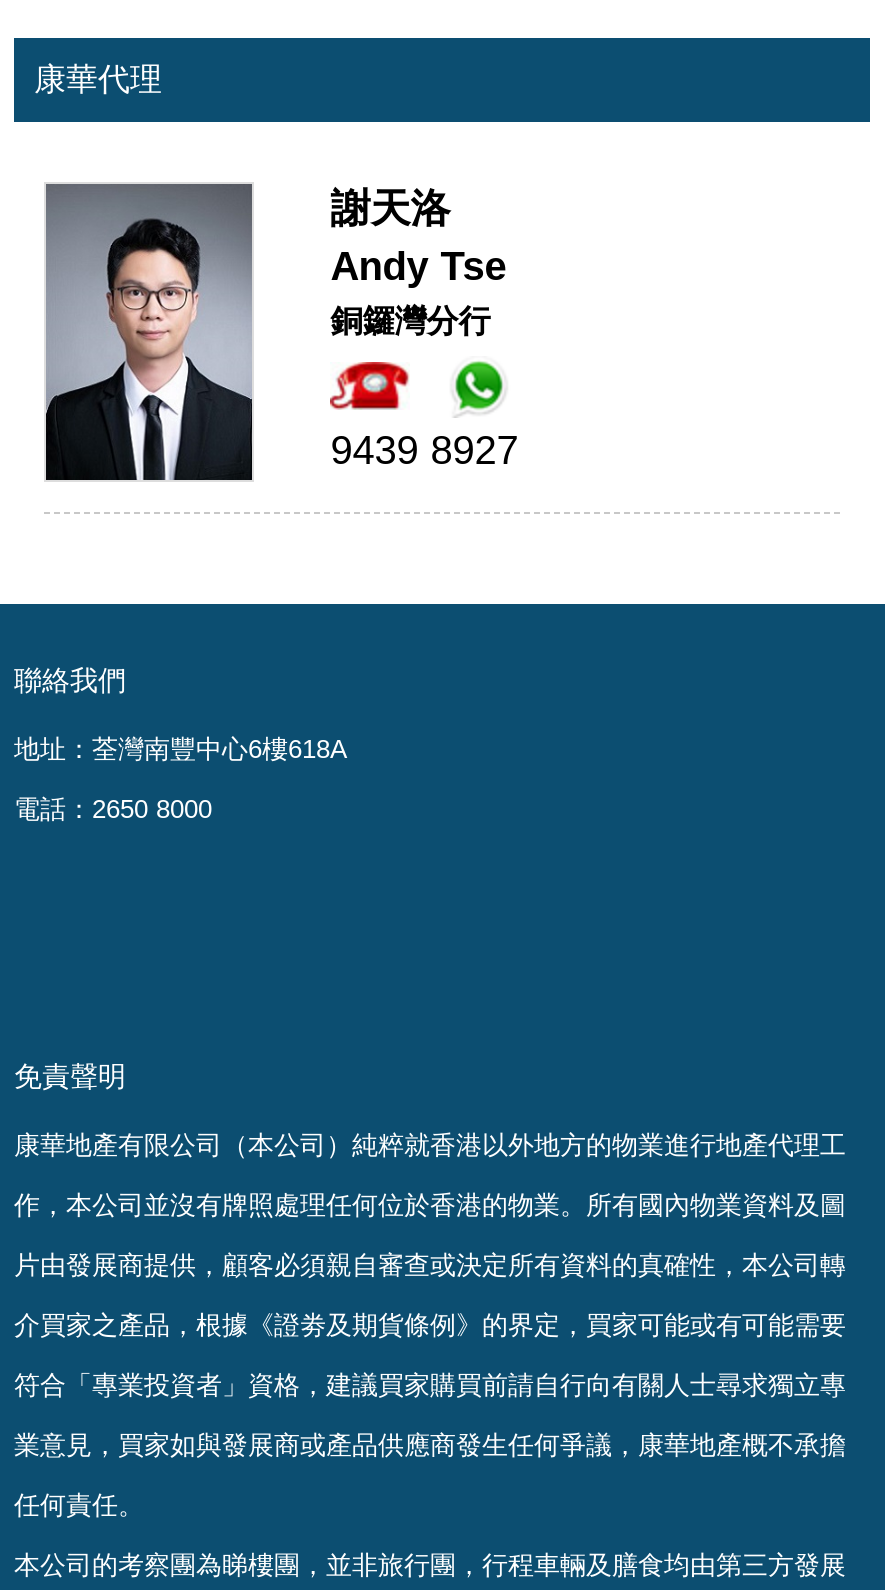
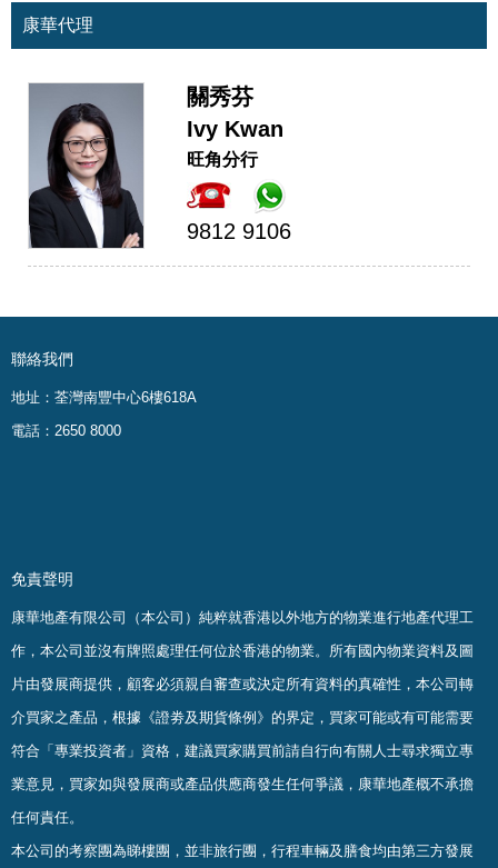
- [image]
- 謝天洛
- Andy Tse
- 銅鑼灣分行
+ [image]
+ 關秀芬
+ Ivy Kwan
+ 旺角分行

- 9439 8927
+ 9812 9106
